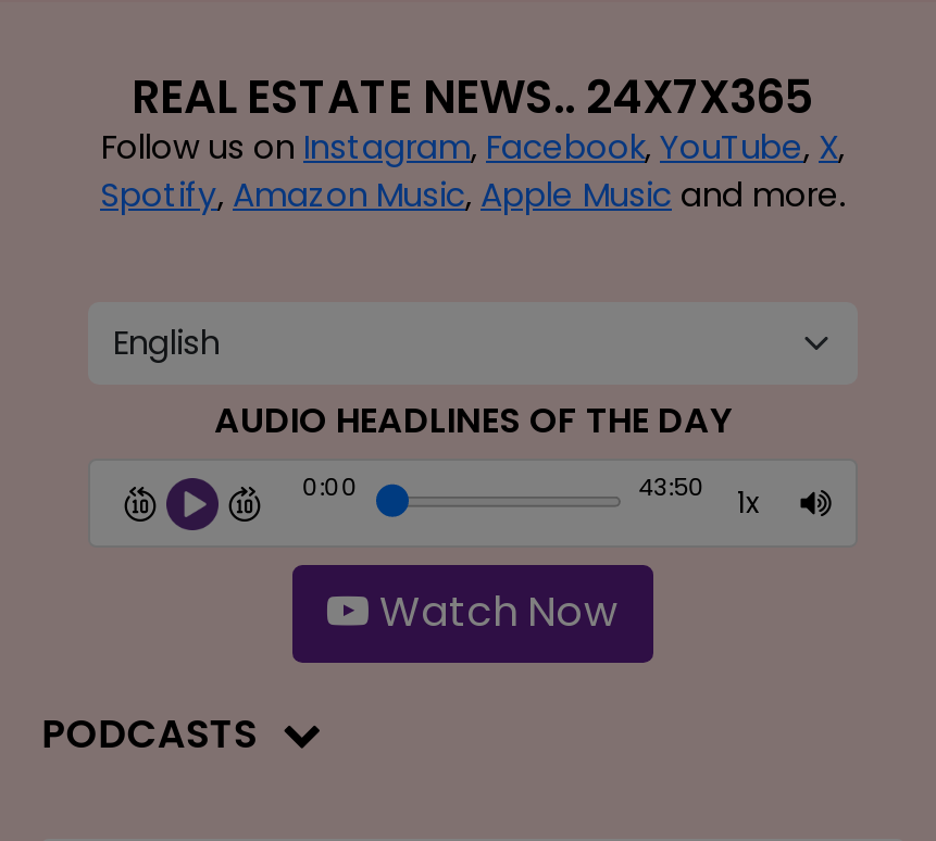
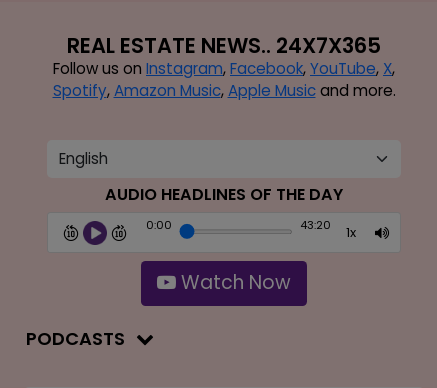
- 43:50
+ 43:20
